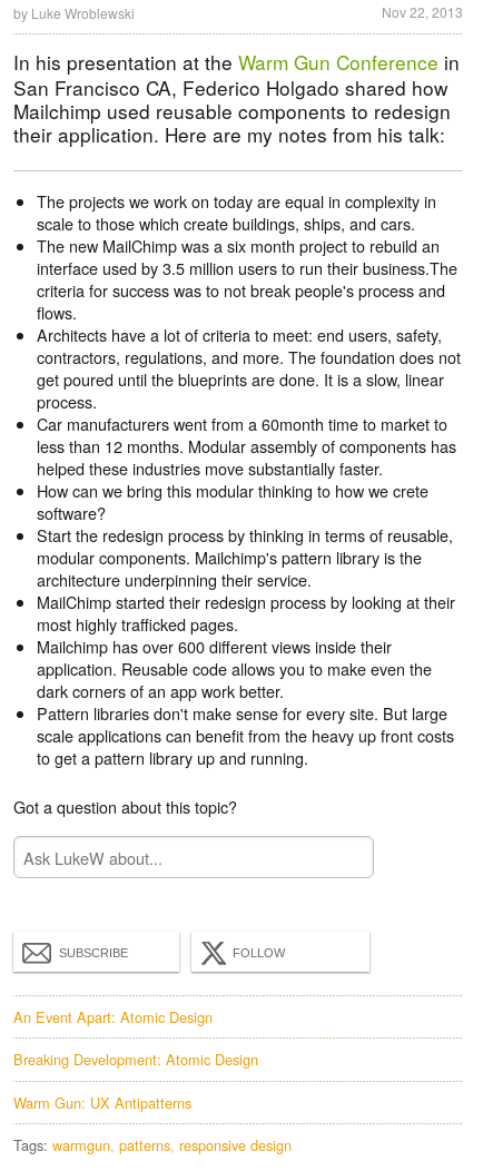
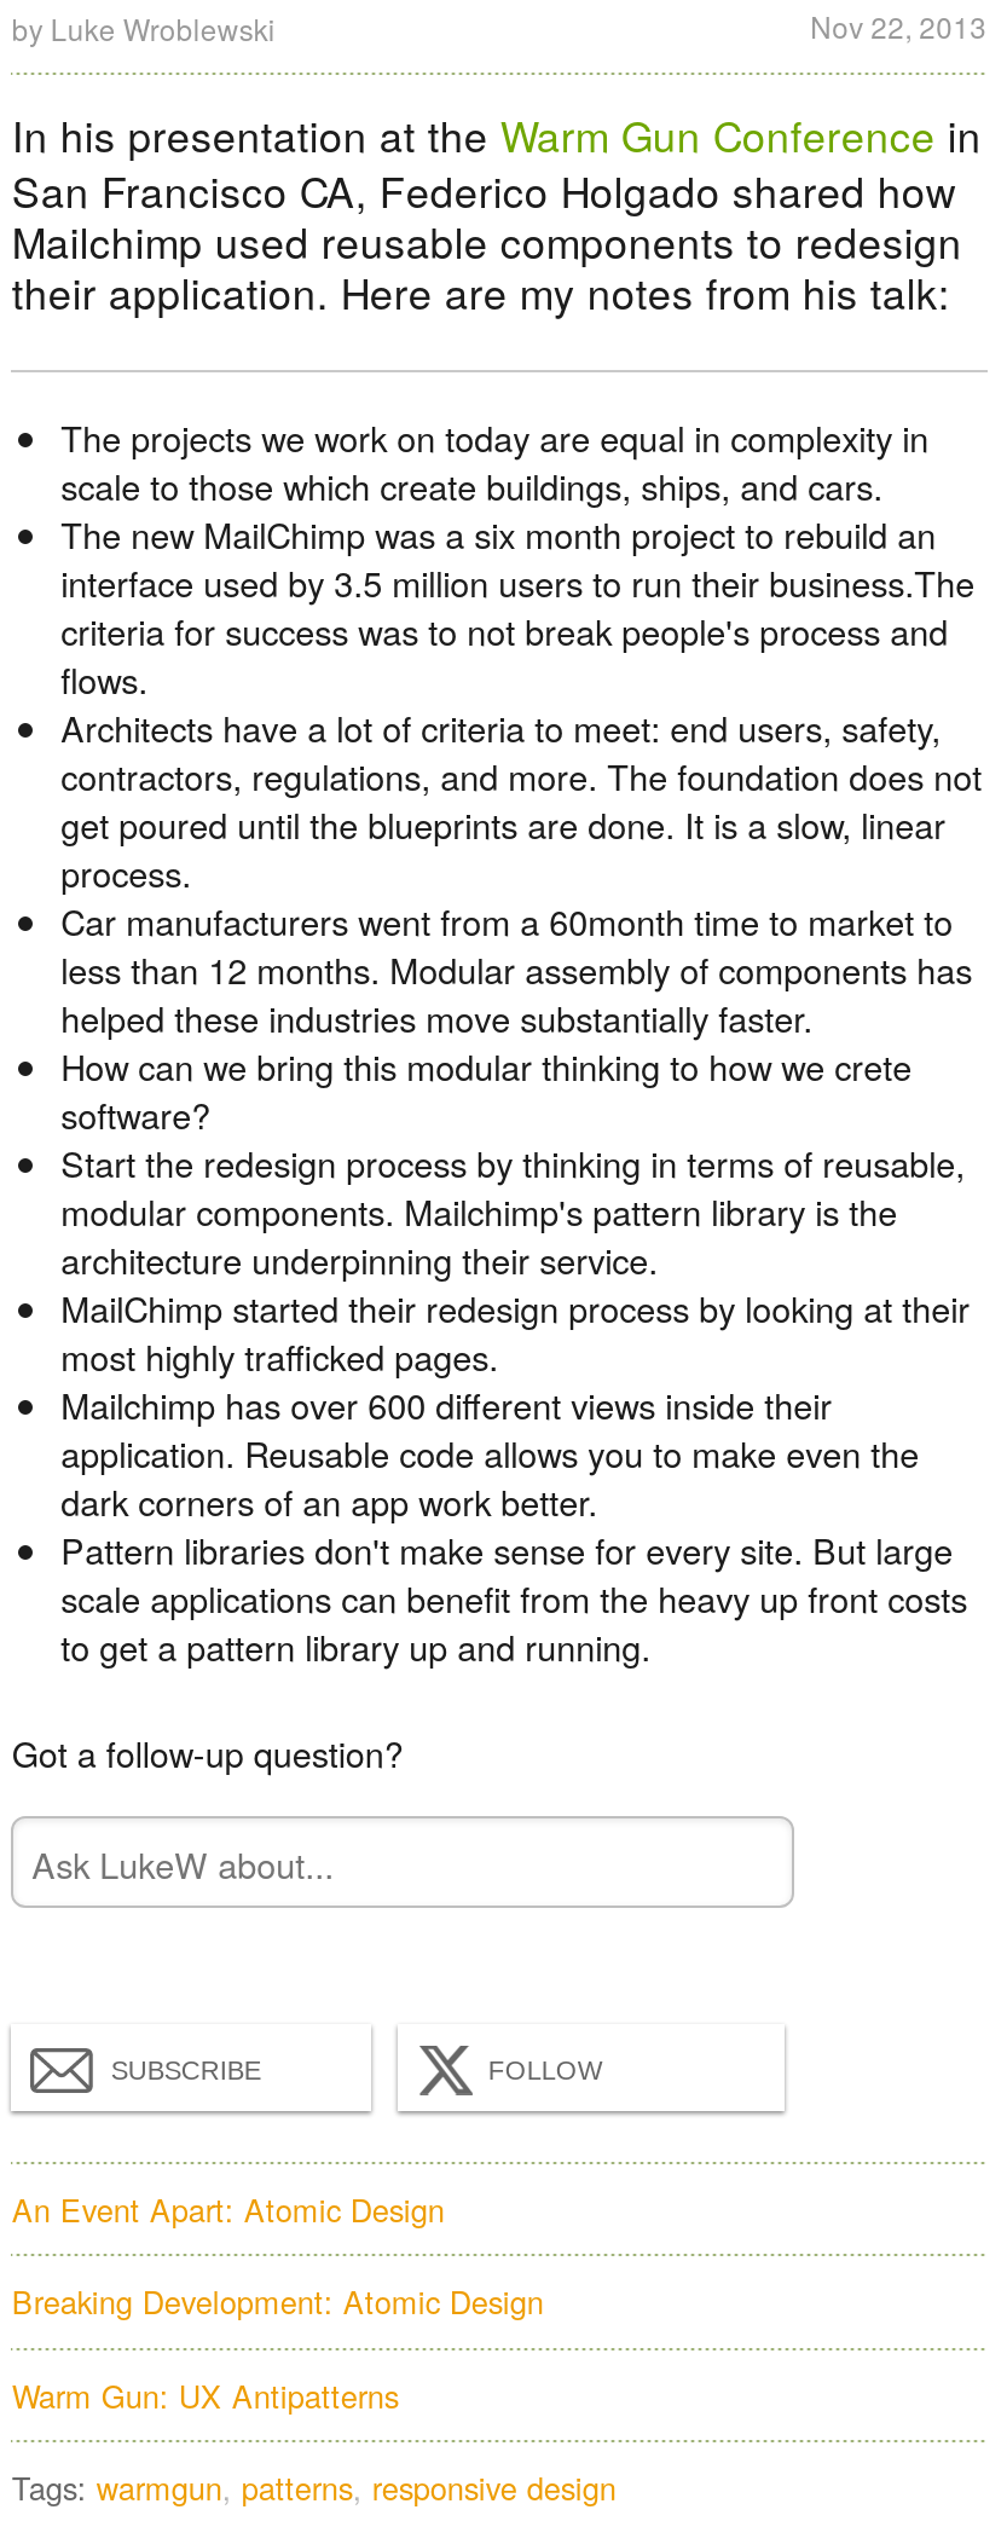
- Got a question about this topic?
+ Got a follow-up question?
